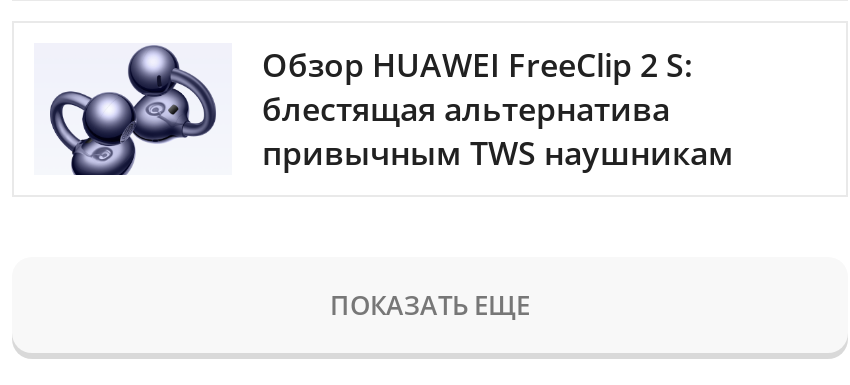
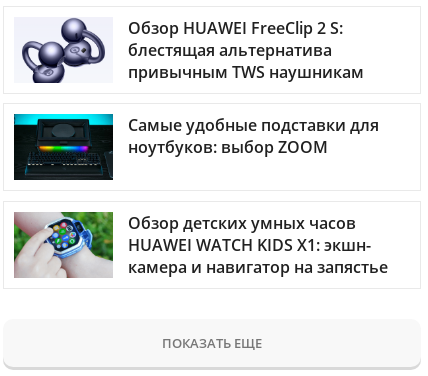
+ [image]
+ Самые удобные подставки для
+ ноутбуков: выбор ZOOM
+ Обзор детских умных часов
+ HUAWEI WATCH KIDS X1: экшн-
+ камера и навигатор на запястье

+ [image]
